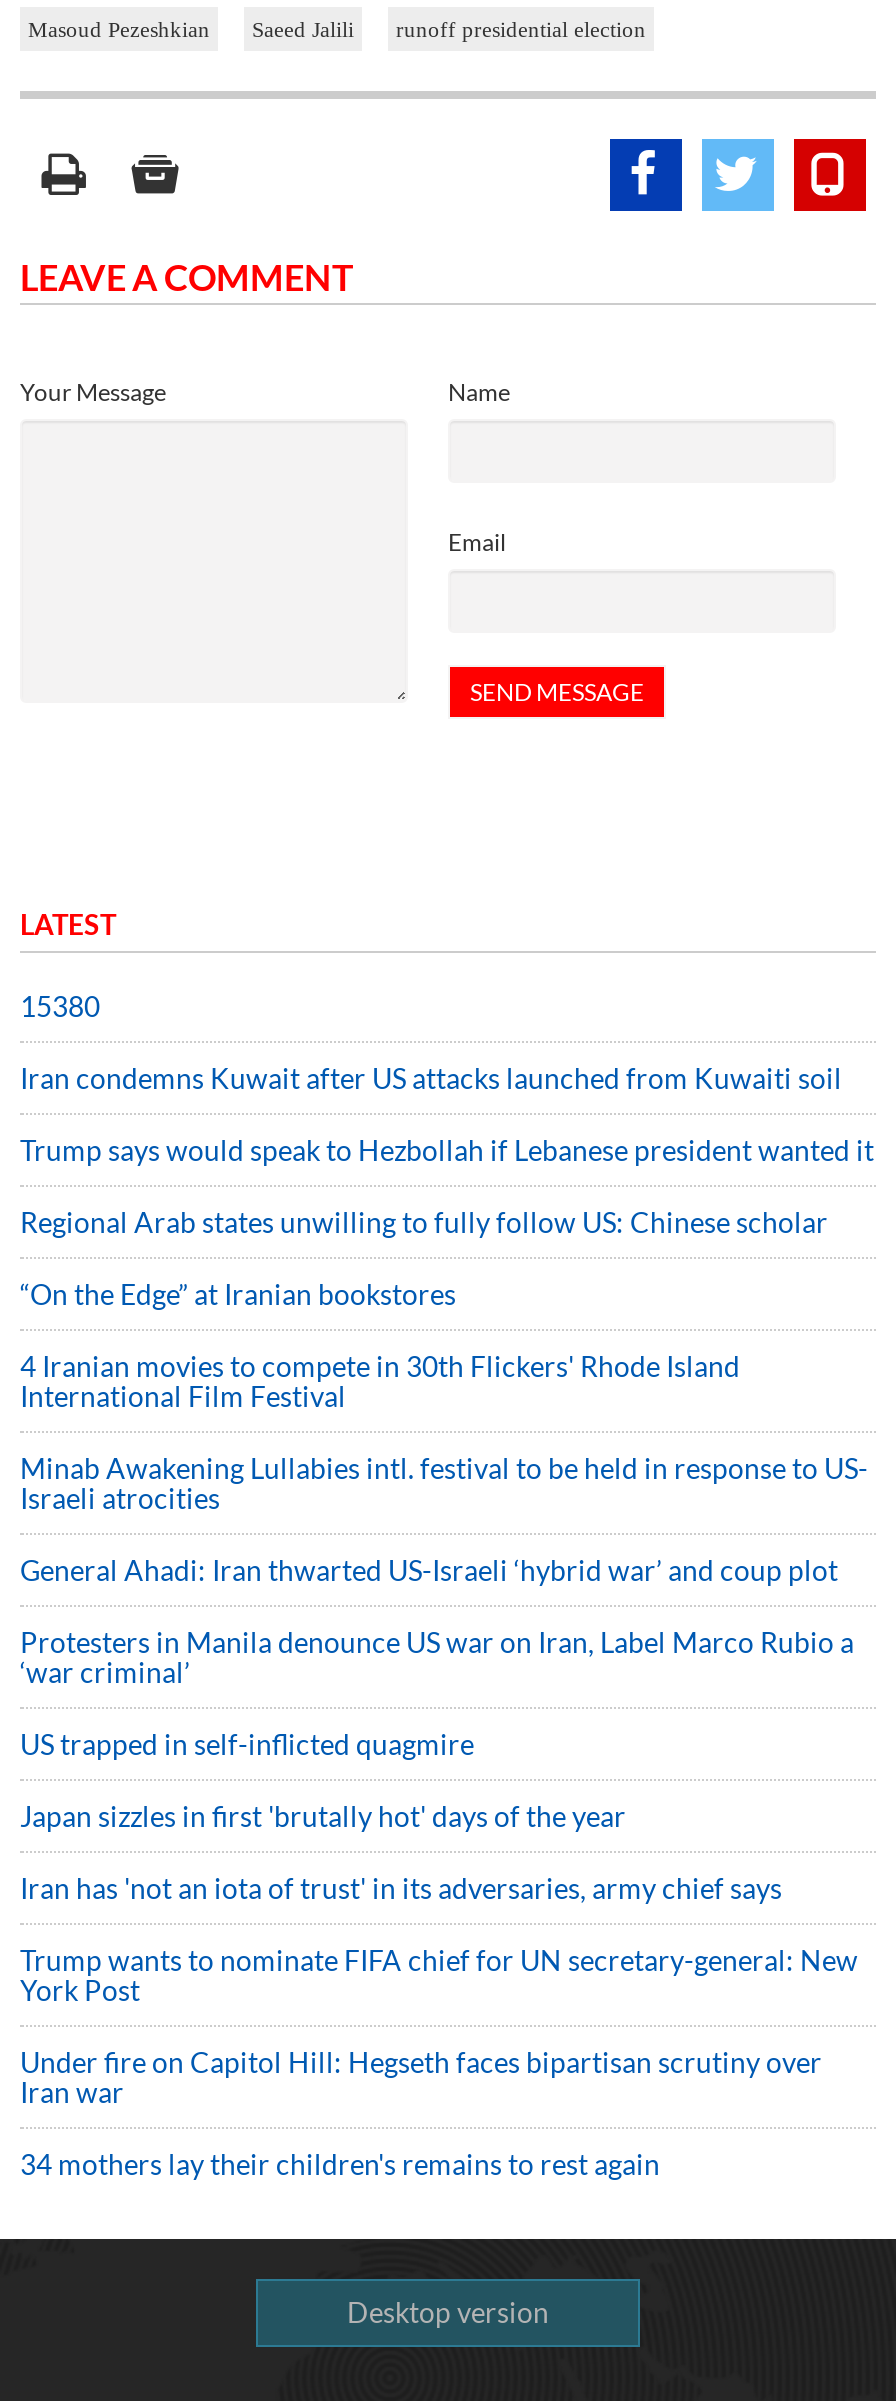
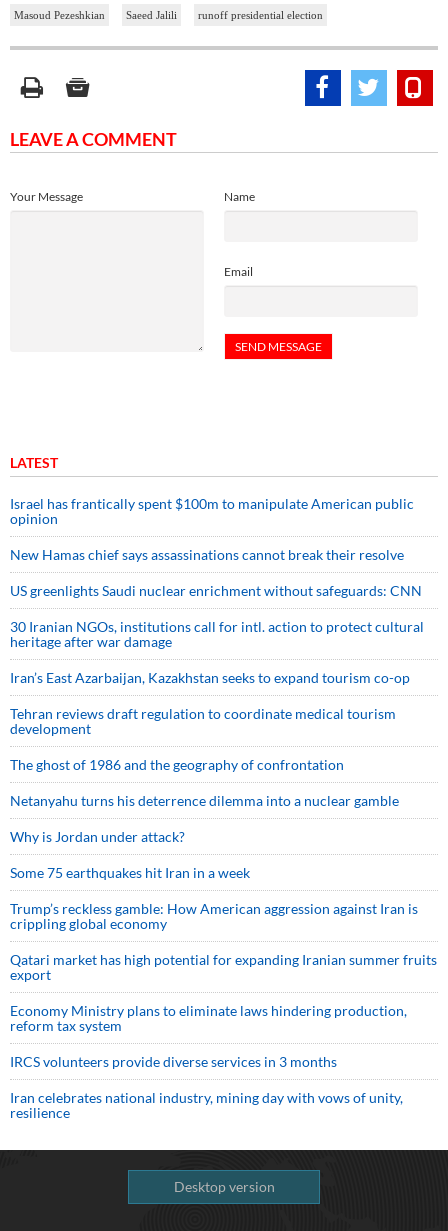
- 15380
+ Israel has frantically spent $100m to manipulate American public
+ opinion

- Iran condemns Kuwait after US attacks launched from Kuwaiti soil
+ New Hamas chief says assassinations cannot break their resolve

- Trump says would speak to Hezbollah if Lebanese president wanted it
+ US greenlights Saudi nuclear enrichment without safeguards: CNN

- Regional Arab states unwilling to fully follow US: Chinese scholar
+ 30 Iranian NGOs, institutions call for intl. action to protect cultural
+ heritage after war damage

- “On the Edge” at Iranian bookstores
+ Iran’s East Azarbaijan, Kazakhstan seeks to expand tourism co-op

- 4 Iranian movies to compete in 30th Flickers' Rhode Island
- International Film Festival
+ Tehran reviews draft regulation to coordinate medical tourism
+ development

- Minab Awakening Lullabies intl. festival to be held in response to US-
- Israeli atrocities
+ The ghost of 1986 and the geography of confrontation

- General Ahadi: Iran thwarted US-Israeli ‘hybrid war’ and coup plot
+ Netanyahu turns his deterrence dilemma into a nuclear gamble

- Protesters in Manila denounce US war on Iran, Label Marco Rubio a
- ‘war criminal’
+ Why is Jordan under attack?

- US trapped in self-inflicted quagmire
+ Some 75 earthquakes hit Iran in a week

- Japan sizzles in first 'brutally hot' days of the year
+ Trump’s reckless gamble: How American aggression against Iran is
+ crippling global economy

- Iran has 'not an iota of trust' in its adversaries, army chief says
+ Qatari market has high potential for expanding Iranian summer fruits
+ export

- Trump wants to nominate FIFA chief for UN secretary-general: New
- York Post
+ Economy Ministry plans to eliminate laws hindering production,
+ reform tax system

- Under fire on Capitol Hill: Hegseth faces bipartisan scrutiny over
- Iran war
+ IRCS volunteers provide diverse services in 3 months

- 34 mothers lay their children's remains to rest again
+ Iran celebrates national industry, mining day with vows of unity,
+ resilience
